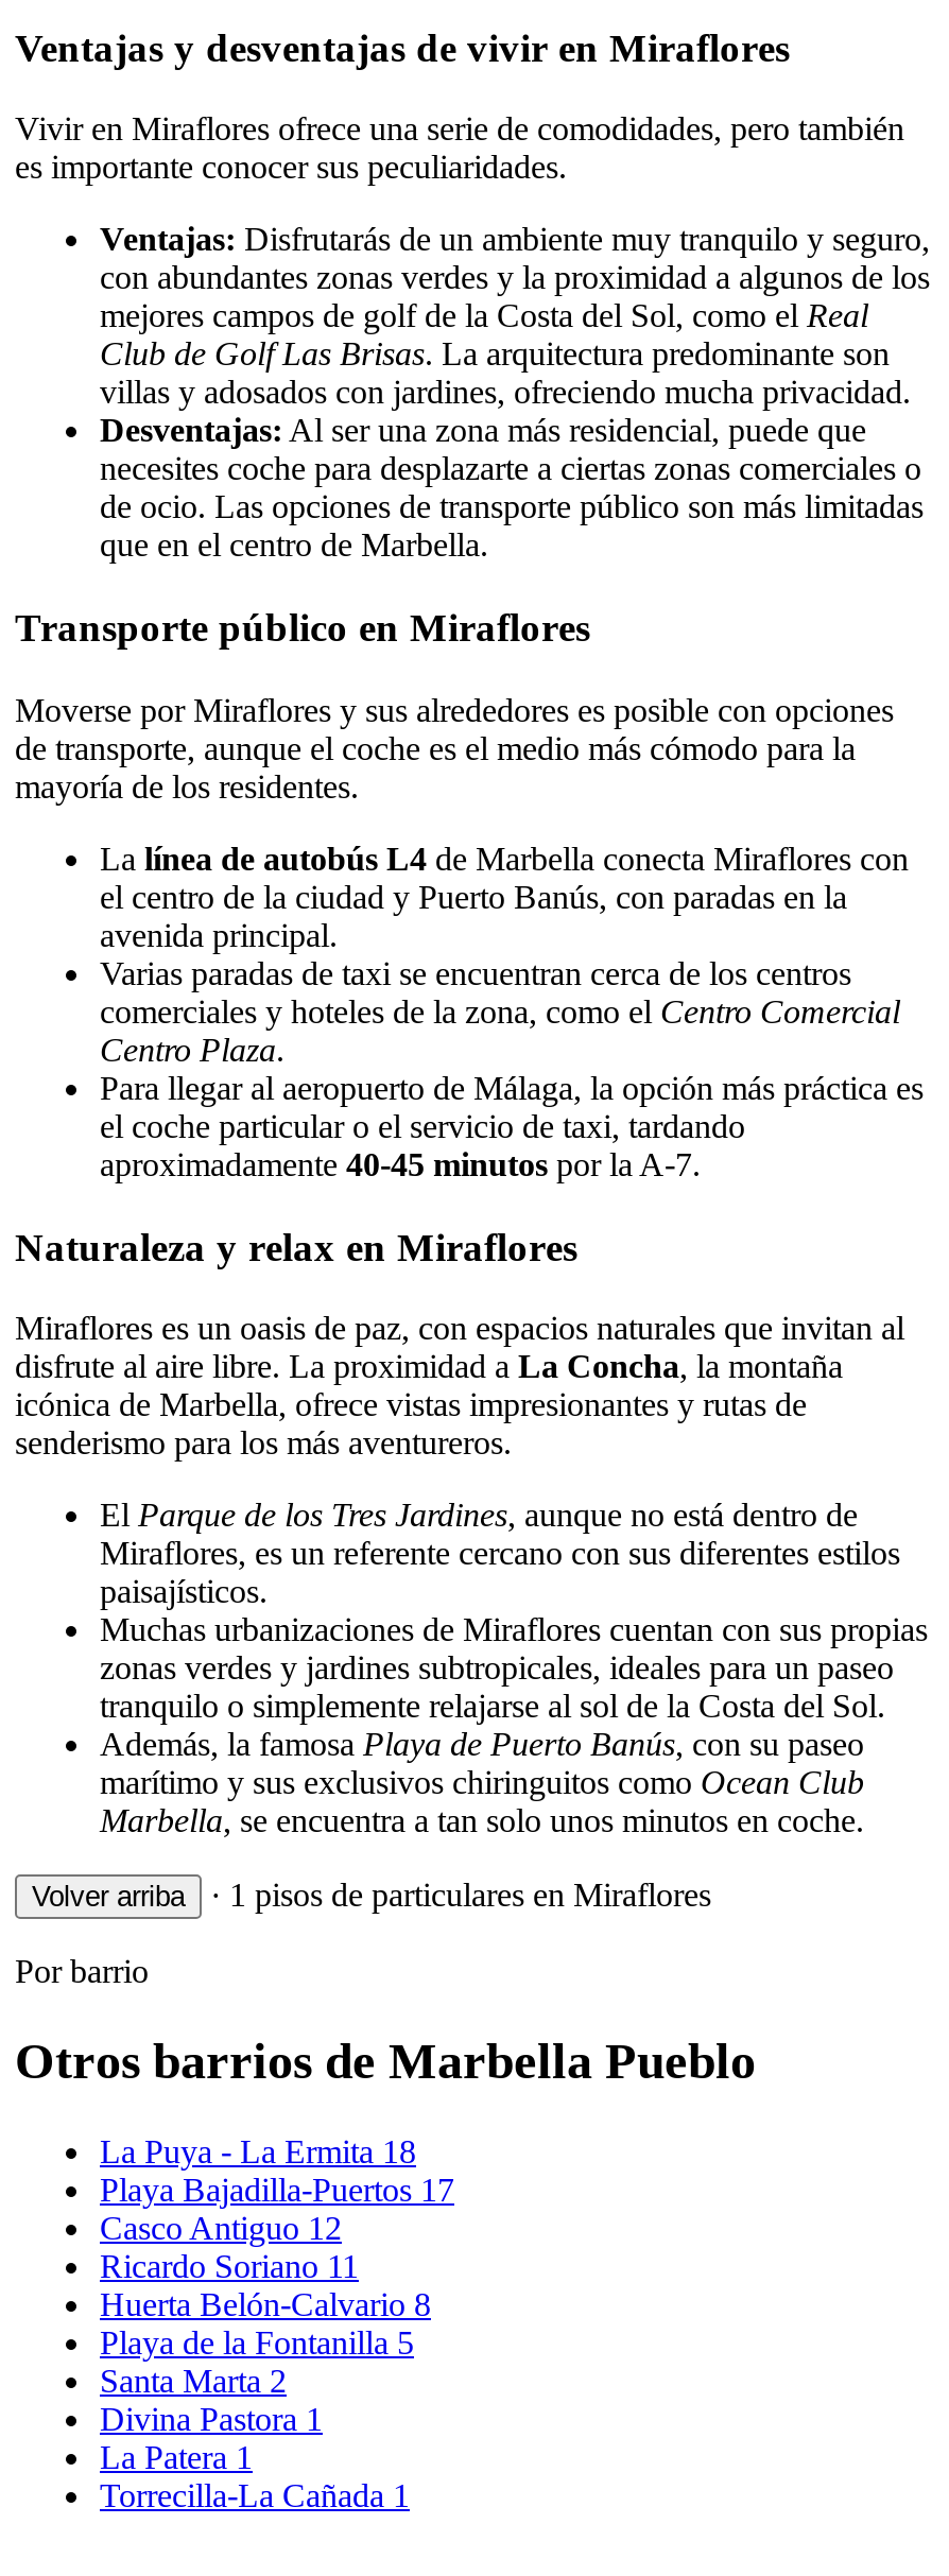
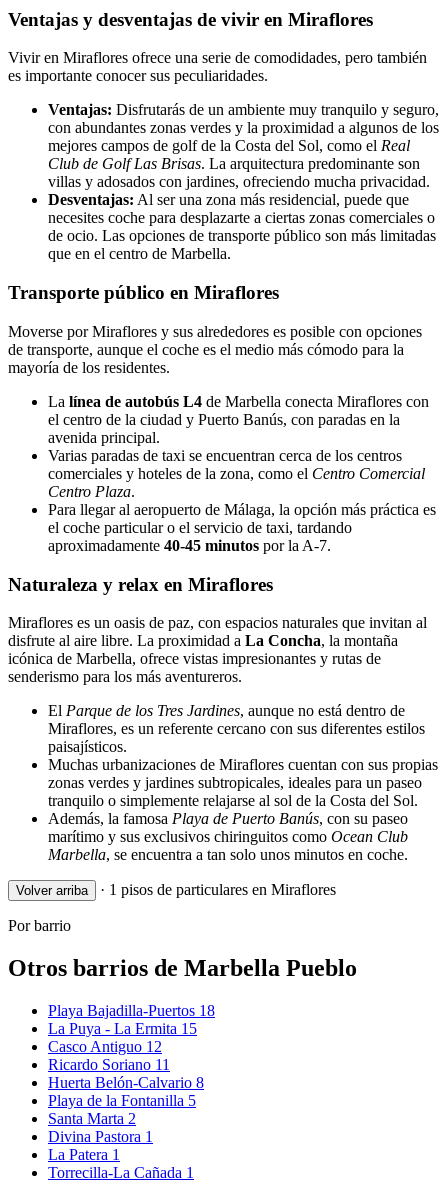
- La Puya - La Ermita 18
- Playa Bajadilla-Puertos 17
+ Playa Bajadilla-Puertos 18
+ La Puya - La Ermita 15
